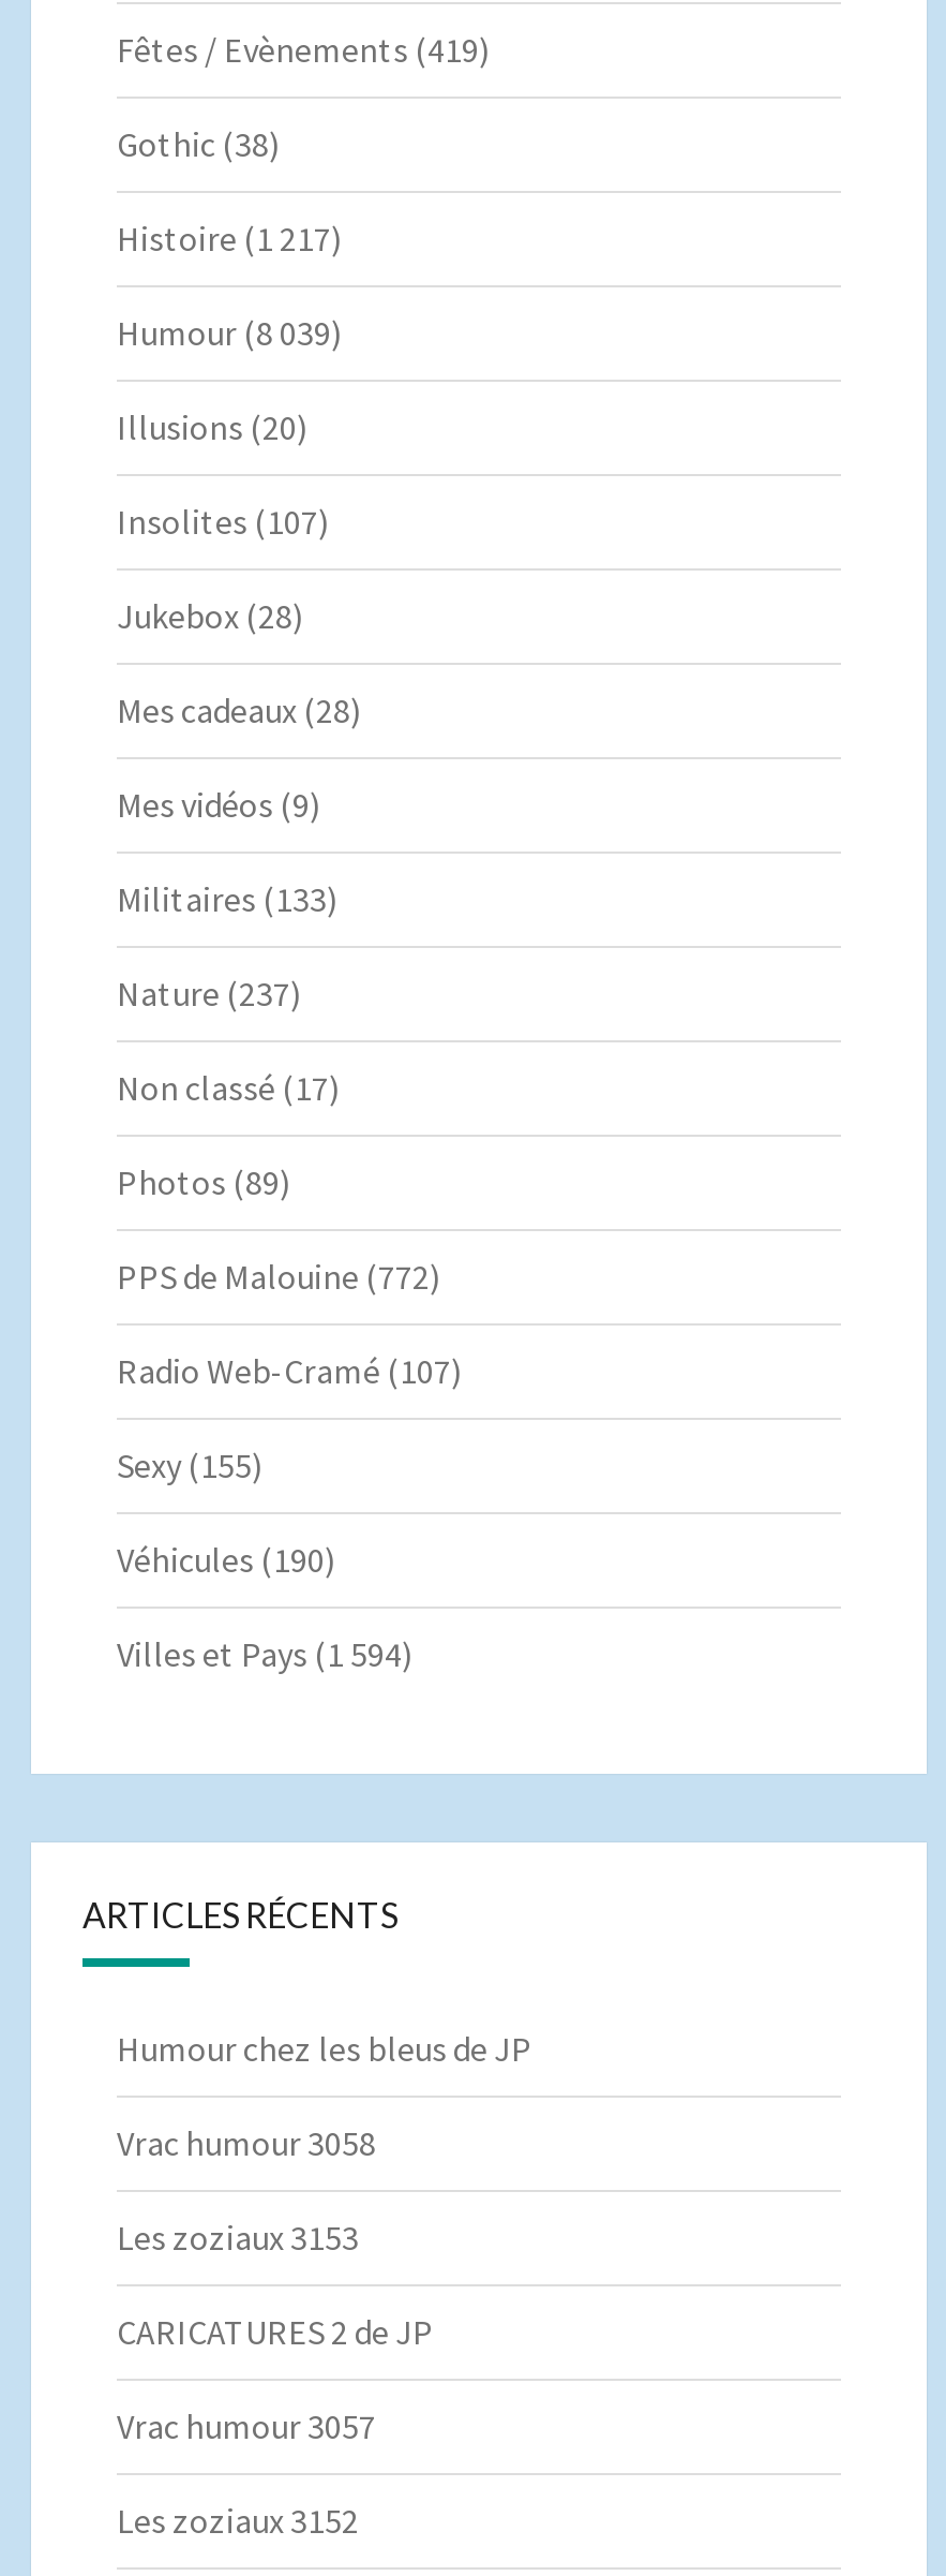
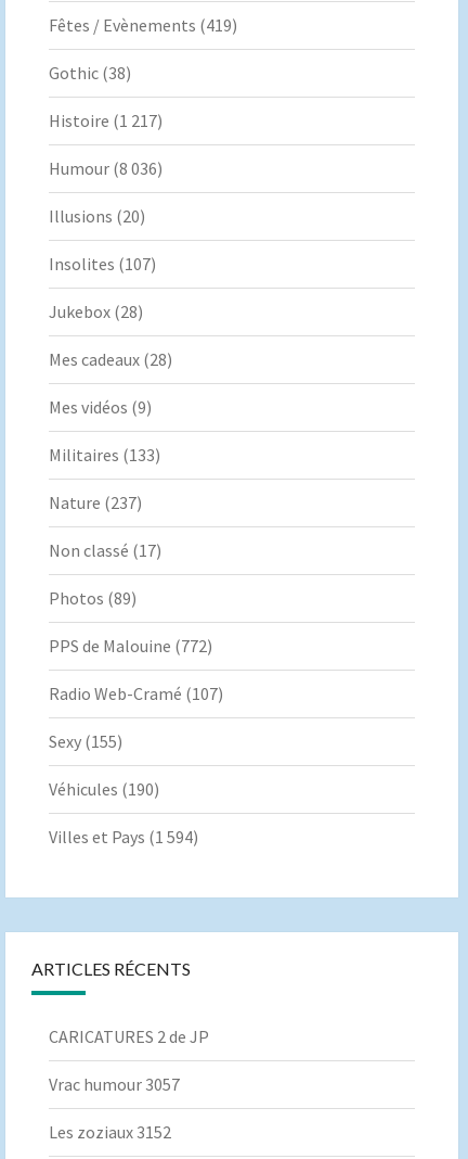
- Humour (8 039)
+ Humour (8 036)

- Humour chez les bleus de JP
- Vrac humour 3058
- Les zoziaux 3153
